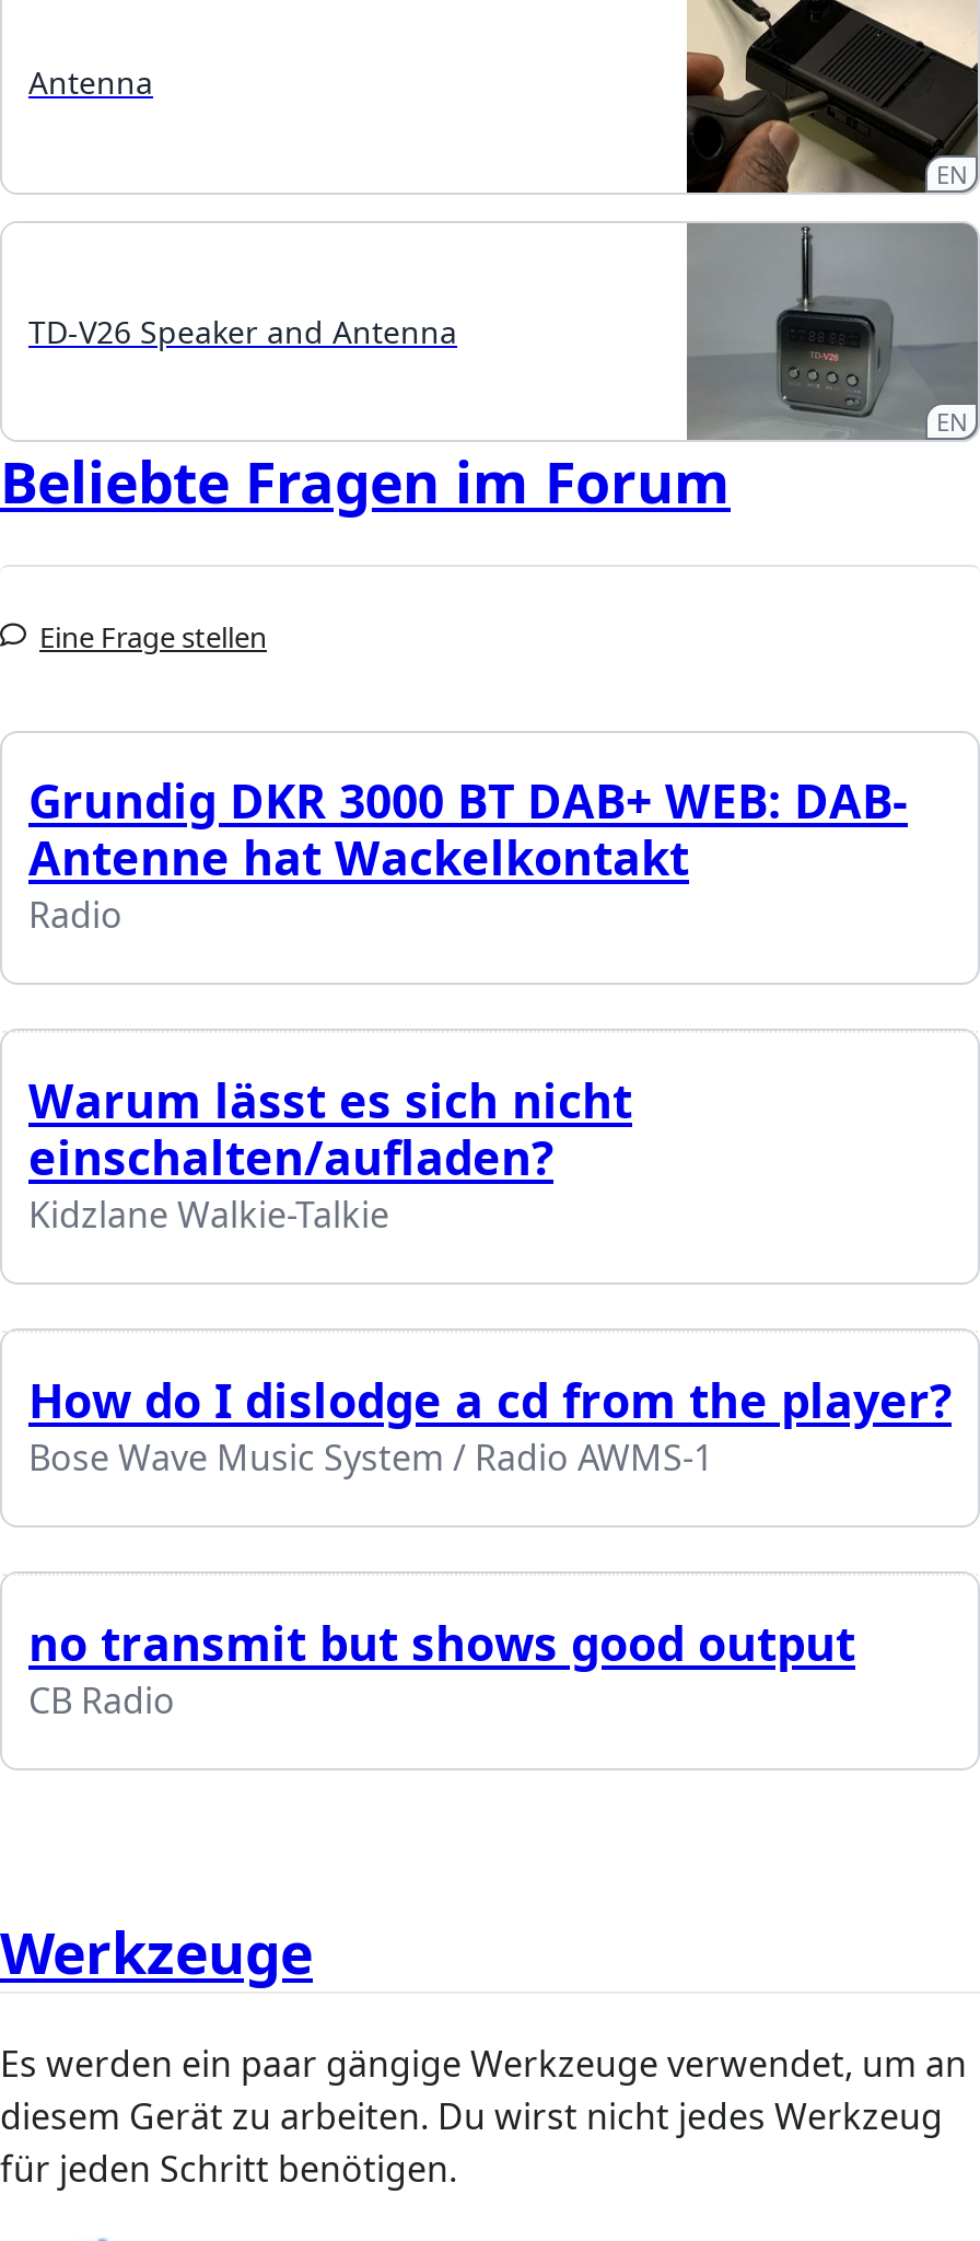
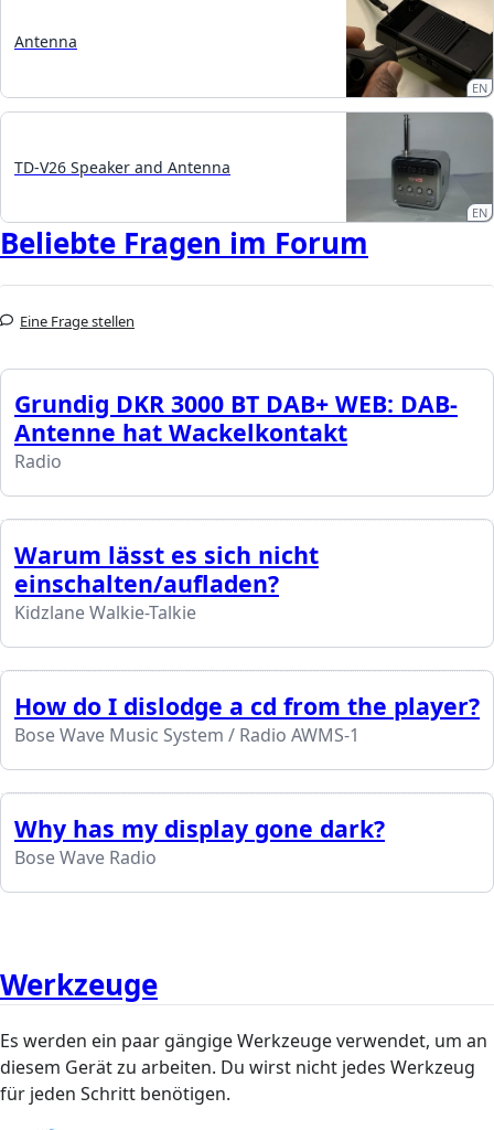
- no transmit but shows good output
- CB Radio
+ Why has my display gone dark?
+ Bose Wave Radio
